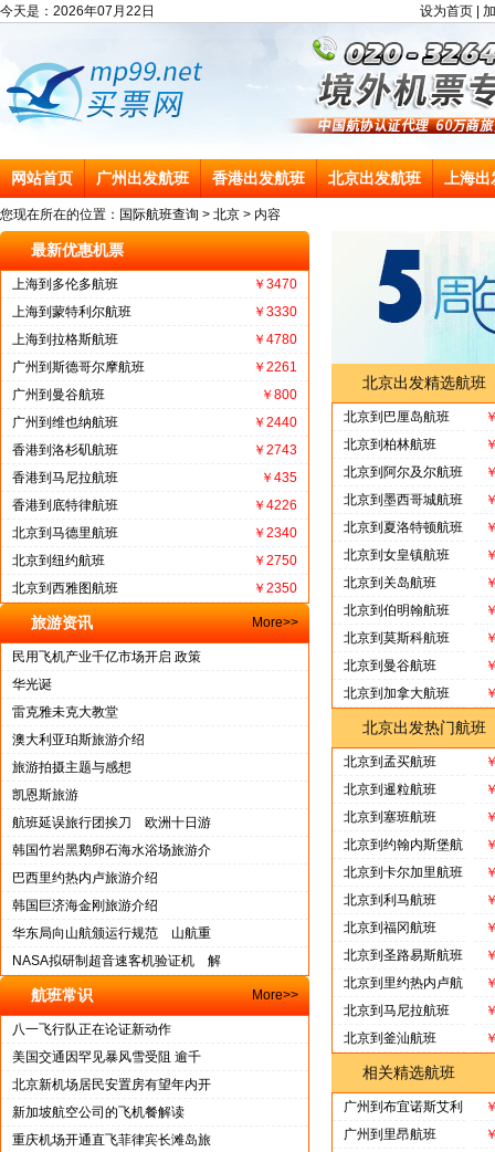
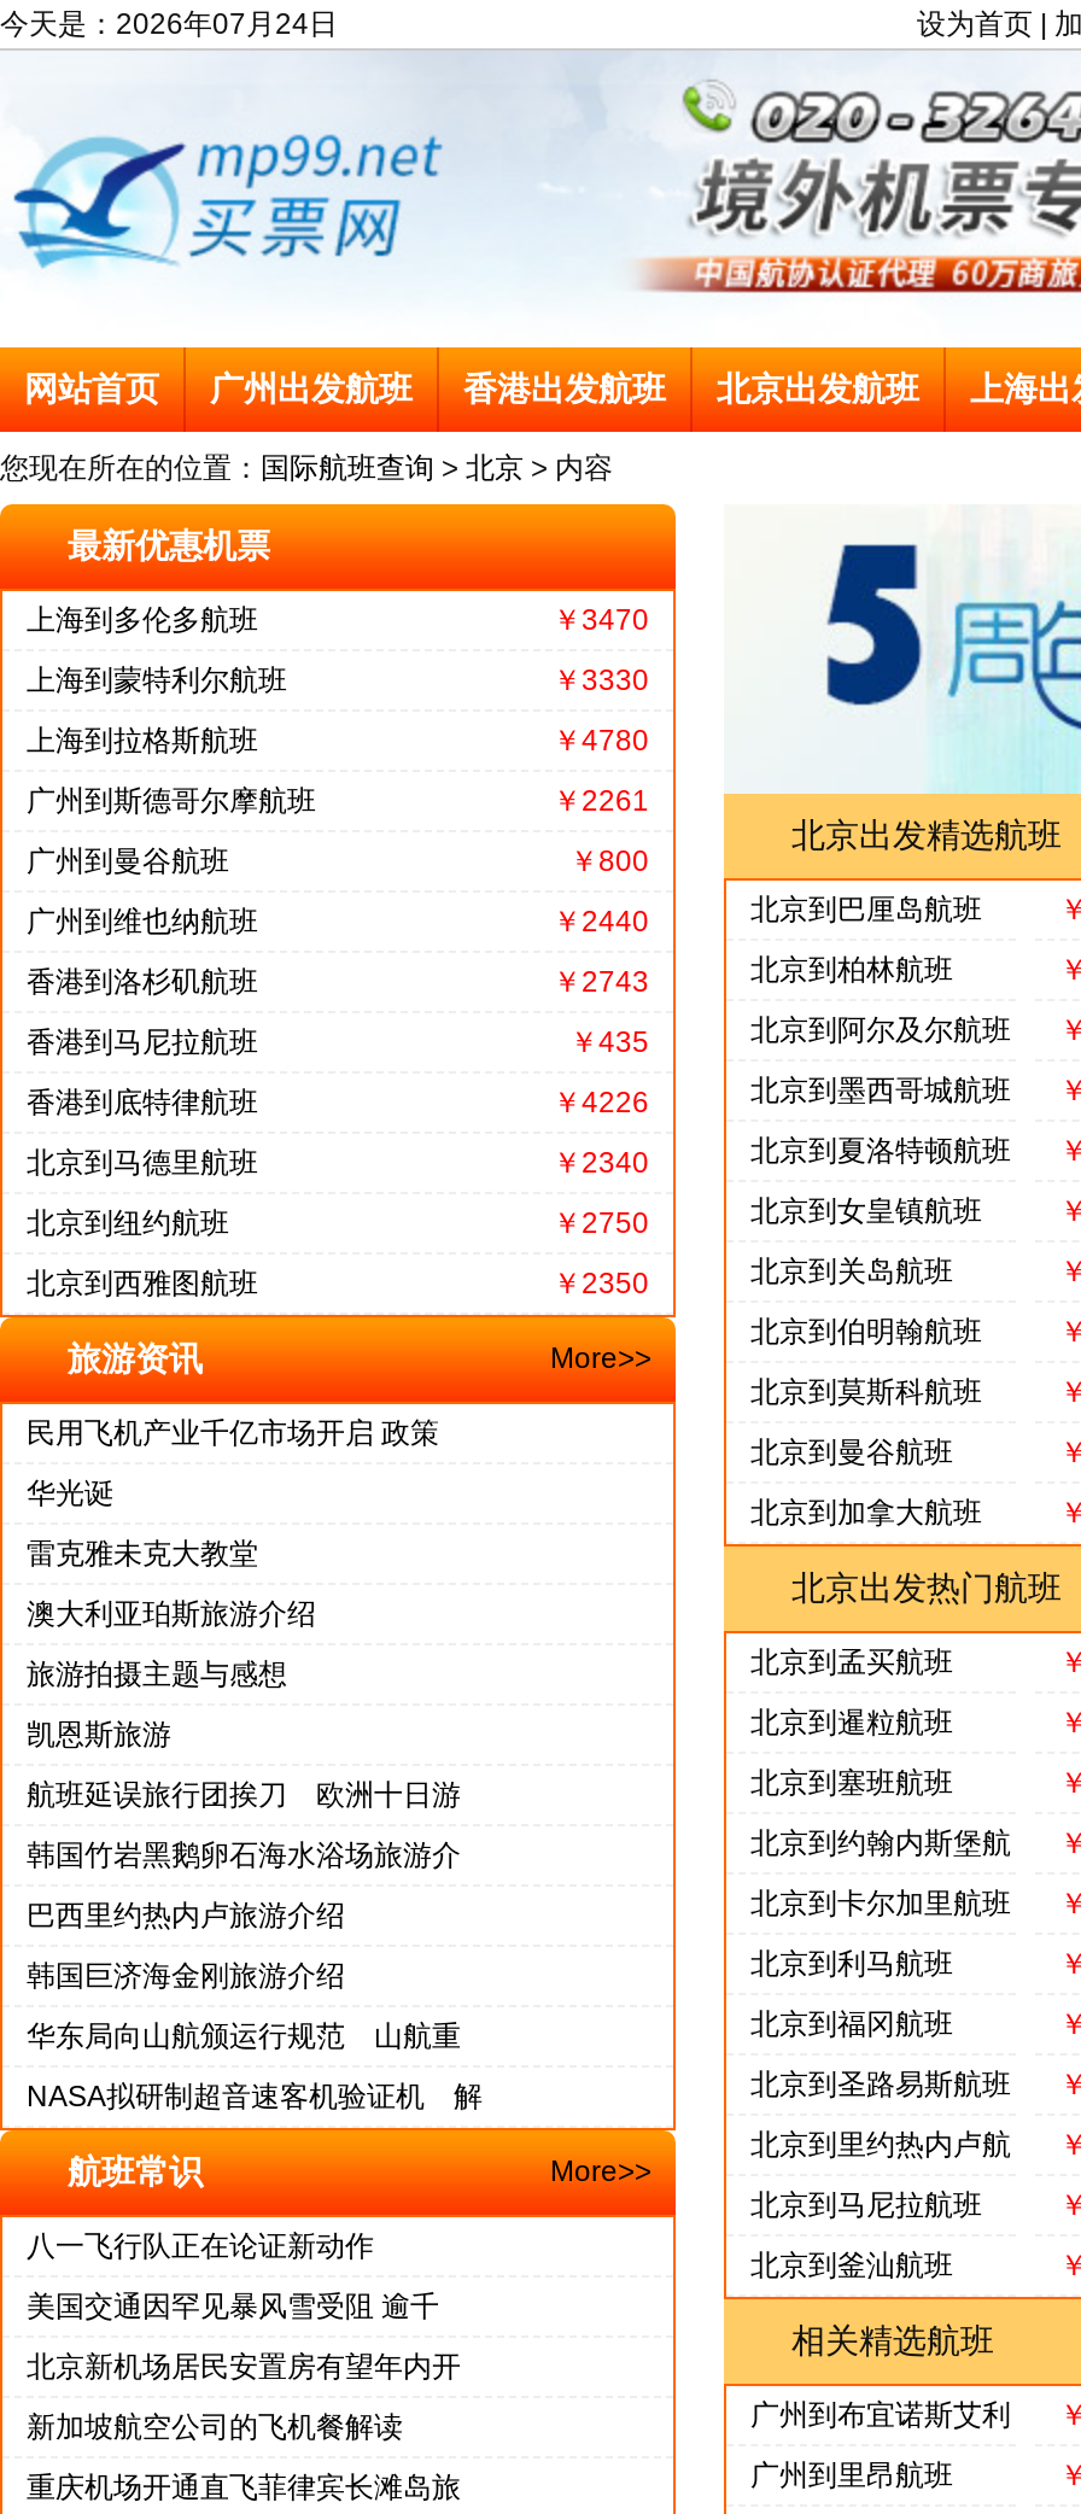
- 今天是：2026年07月22日
+ 今天是：2026年07月24日
